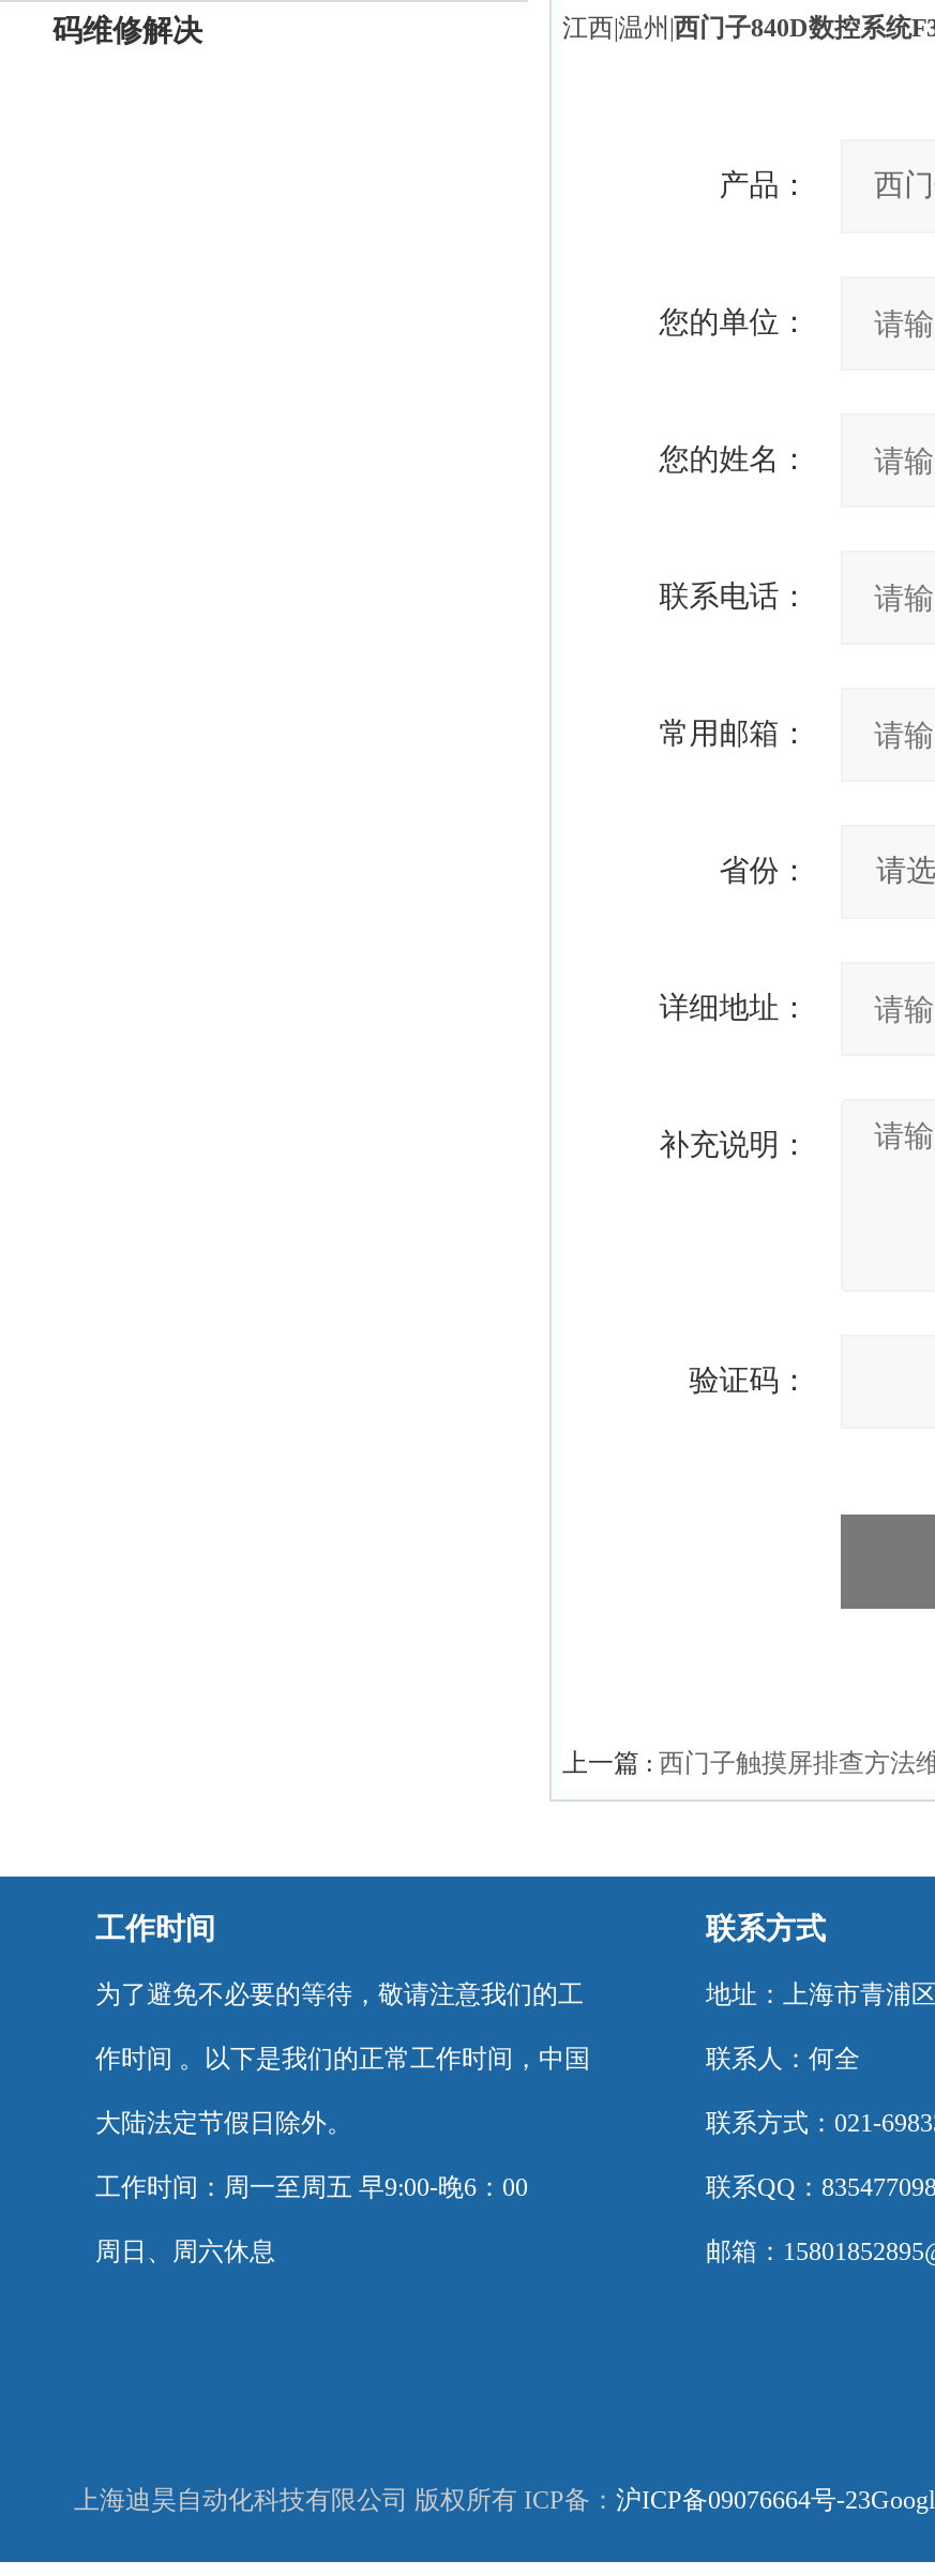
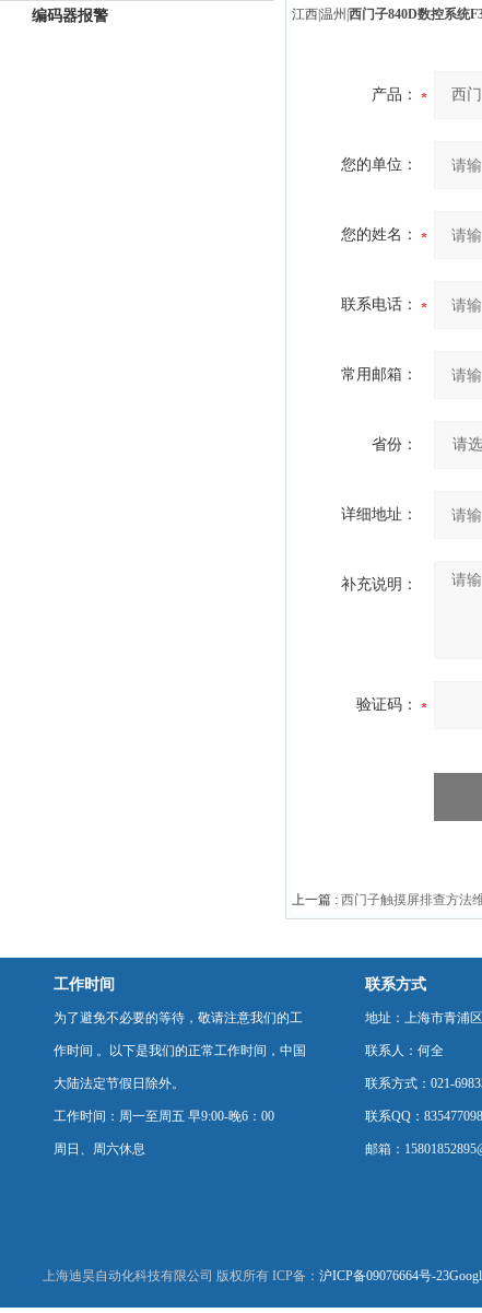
- 码维修解决
+ 编码器报警
